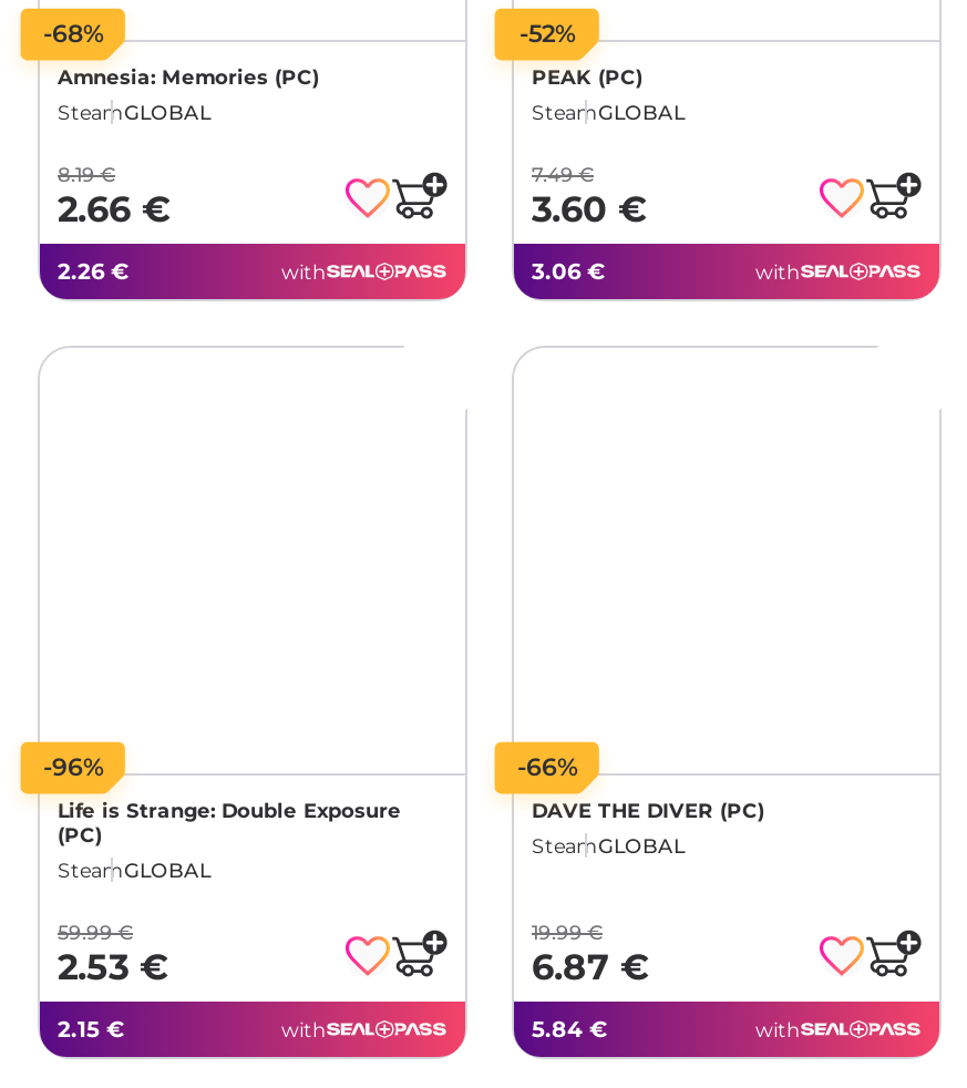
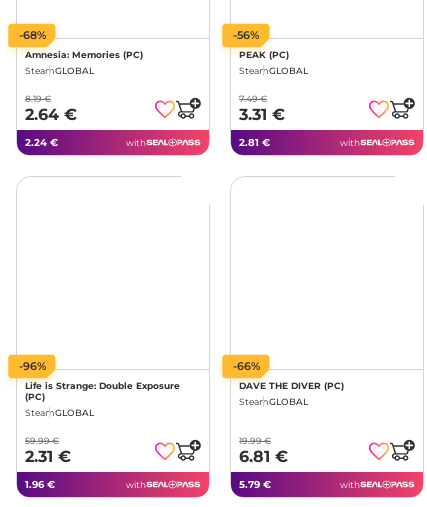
- -52%
+ -56%

- 2.66 €
+ 2.64 €

- 3.60 €
+ 3.31 €

- 2.26 €
+ 2.24 €

- 3.06 €
+ 2.81 €

- 2.53 €
+ 2.31 €

- 6.87 €
+ 6.81 €

- 2.15 €
+ 1.96 €

- 5.84 €
+ 5.79 €
